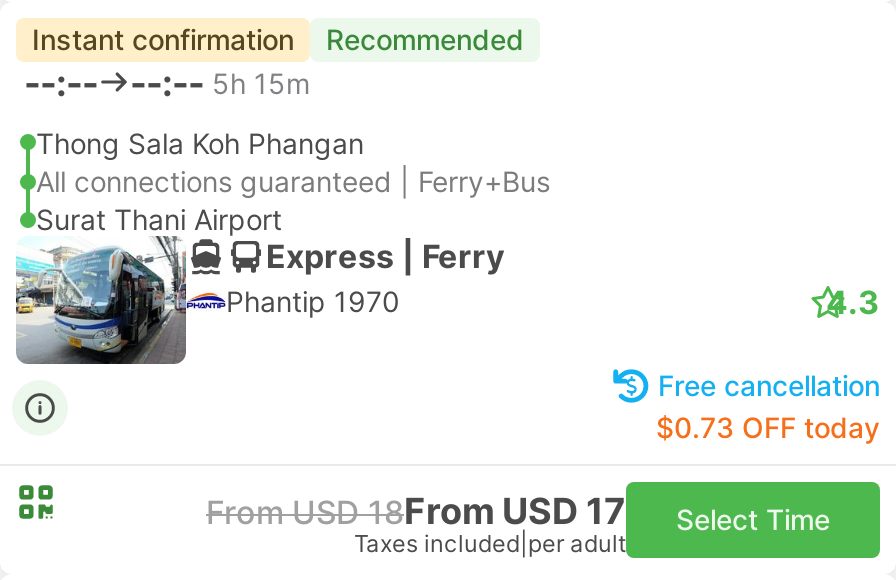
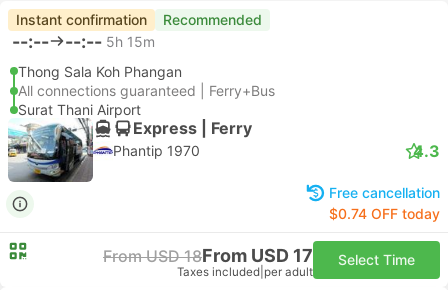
- $0.73 OFF today
+ $0.74 OFF today
